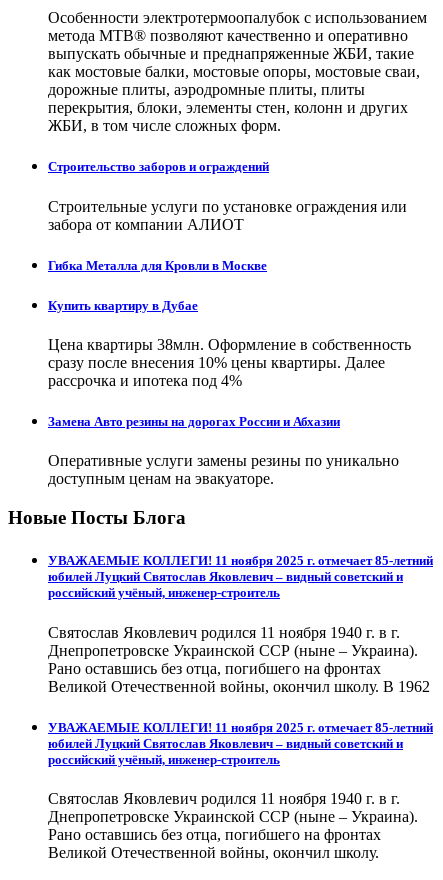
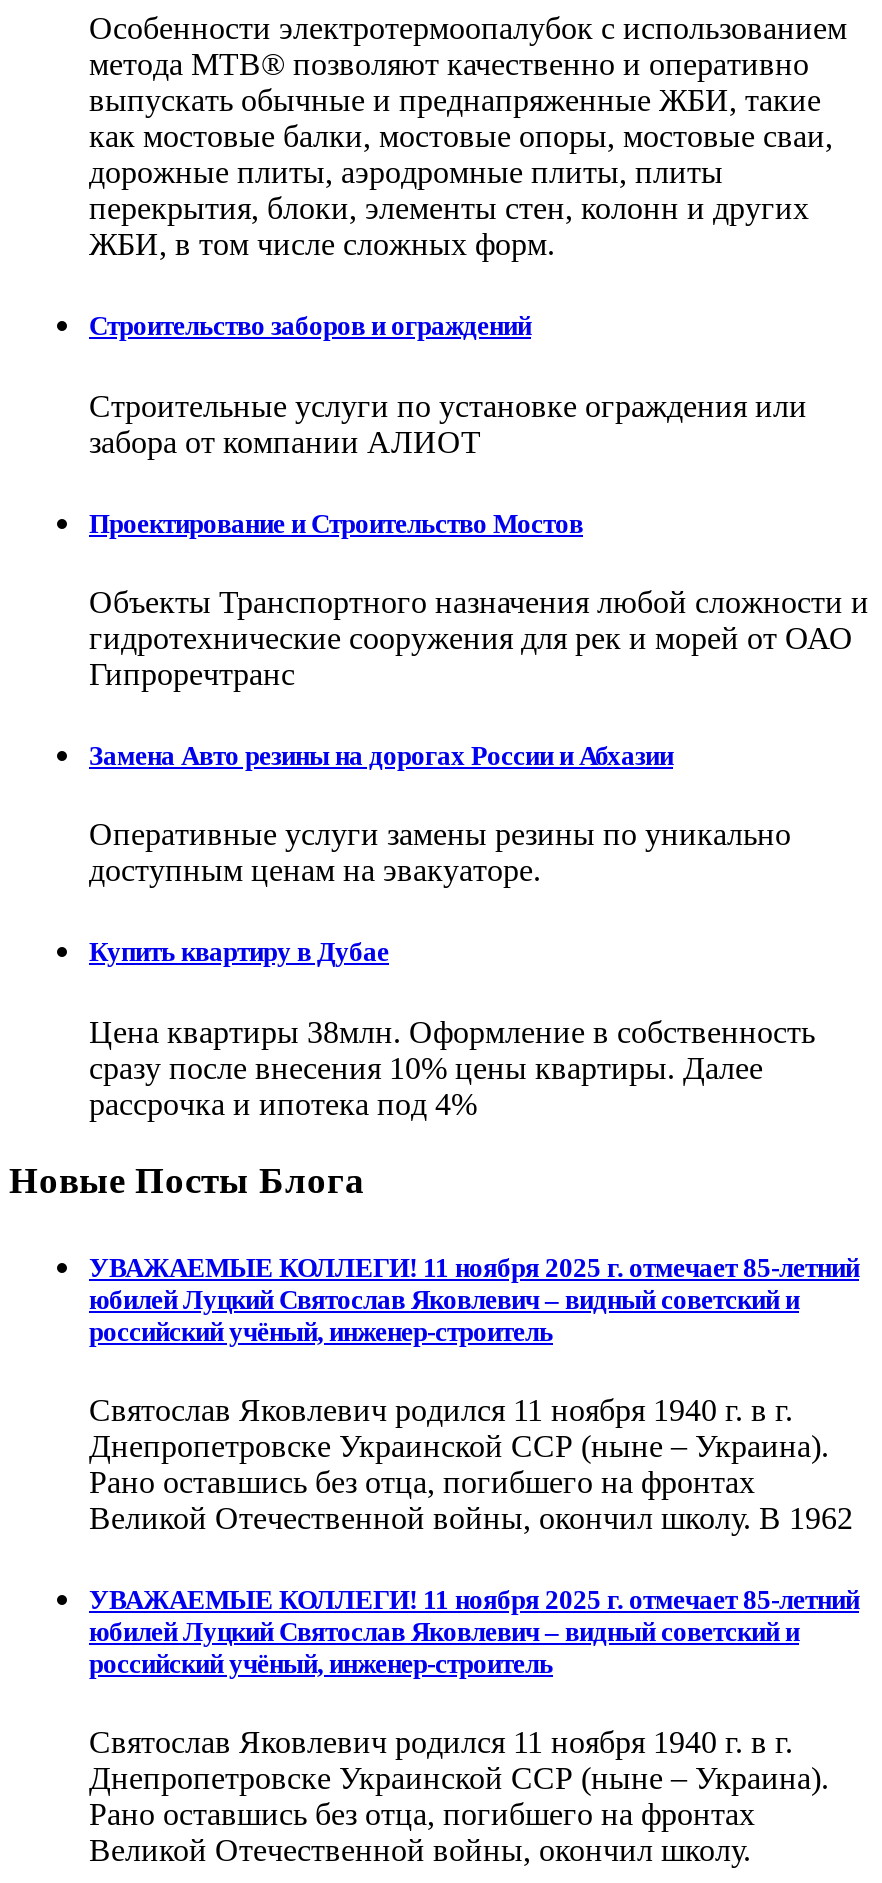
- Гибка Металла для Кровли в Москве
+ Проектирование и Строительство Мостов
+ Объекты Транспортного назначения любой сложности и
+ гидротехнические сооружения для рек и морей от ОАО
+ Гипроречтранс

moved down: Купить квартиру в Дубае | сразу после внесения 10% цены квартиры. Далее | рассрочка и ипотека под 4%

moved up: Замена Авто резины на дорогах России и Абхазии | Оперативные услуги замены резины по уникально | доступным ценам на эвакуаторе.
